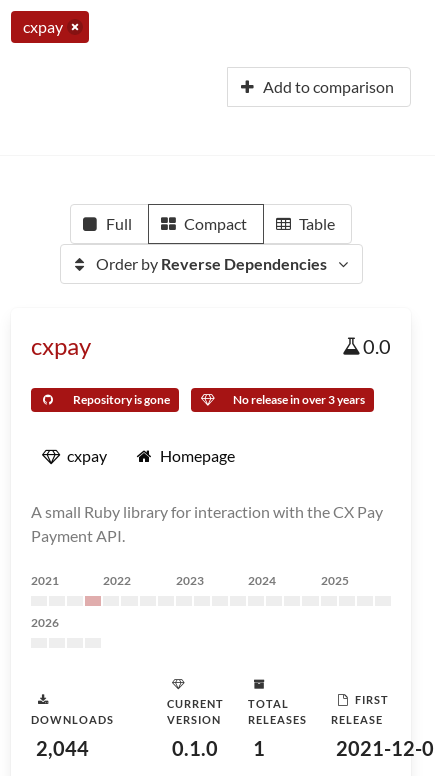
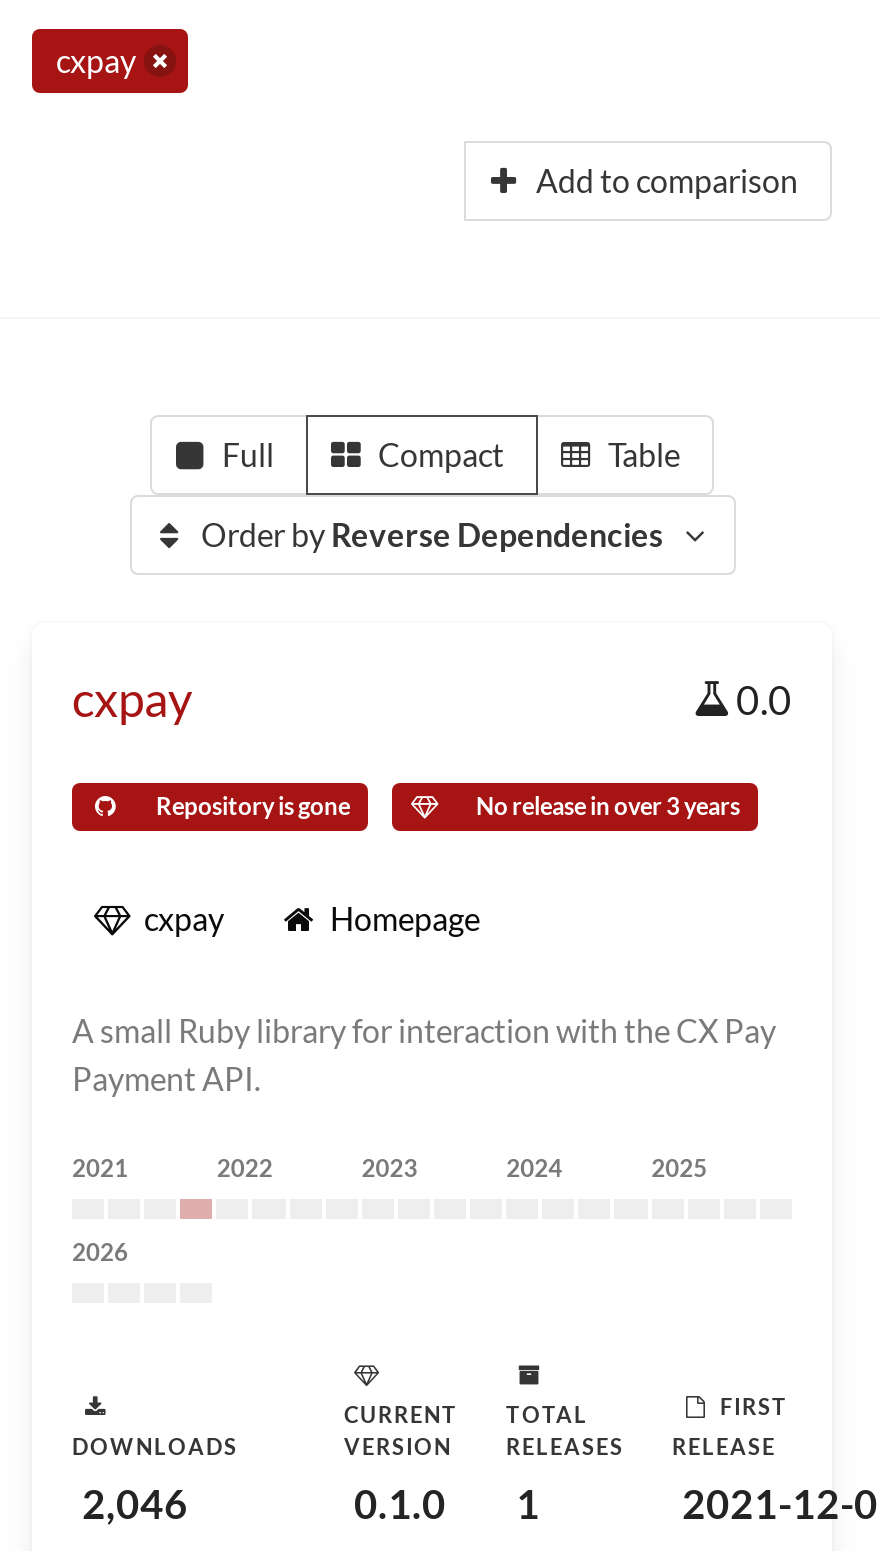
- 2,044
+ 2,046
